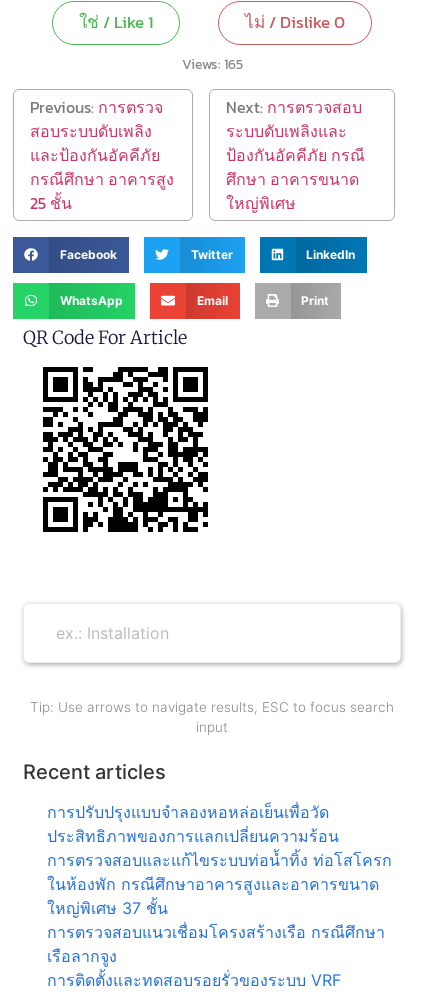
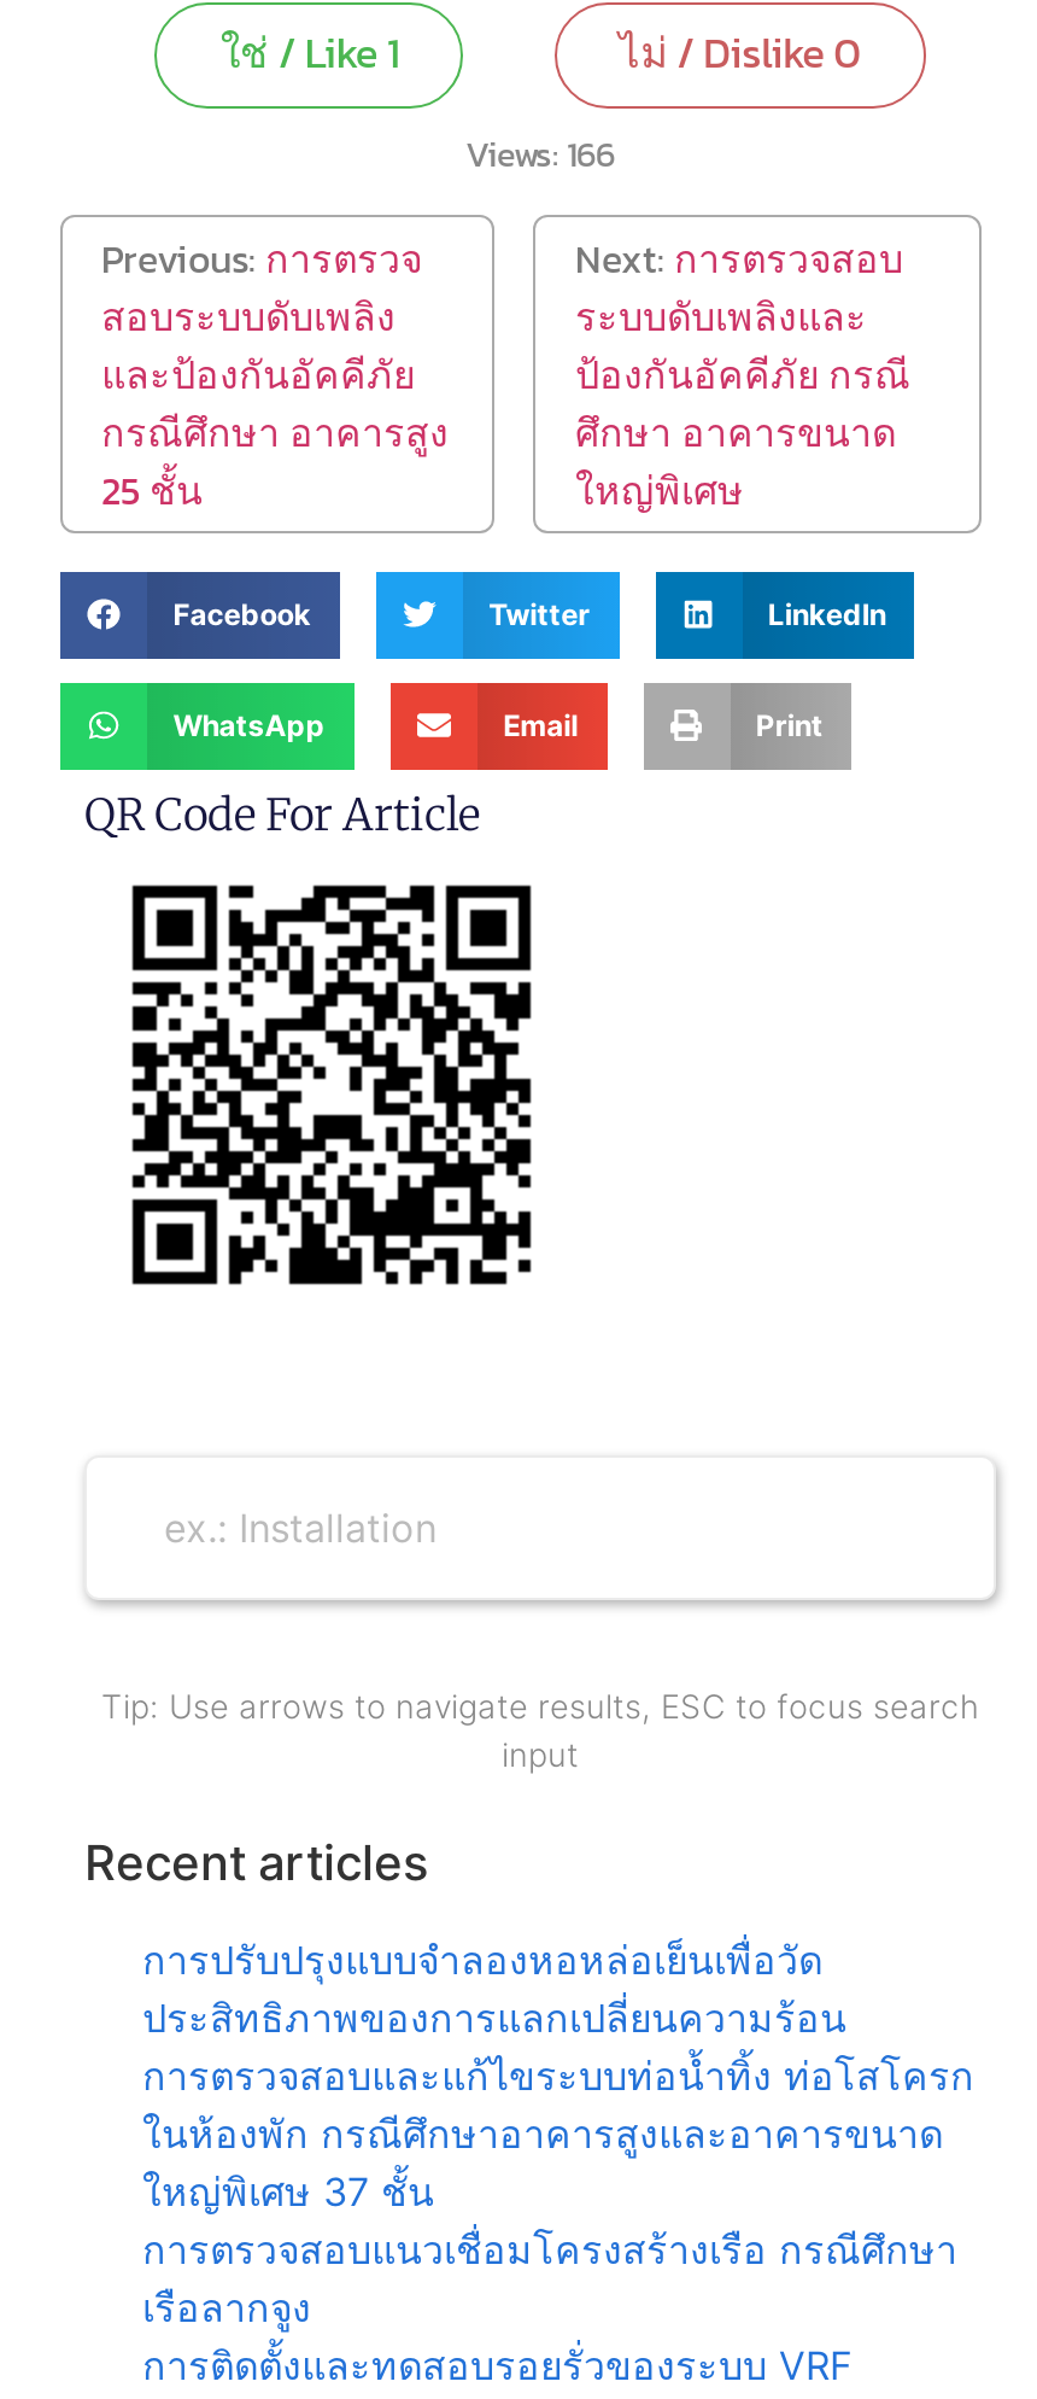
- Views: 165
+ Views: 166
